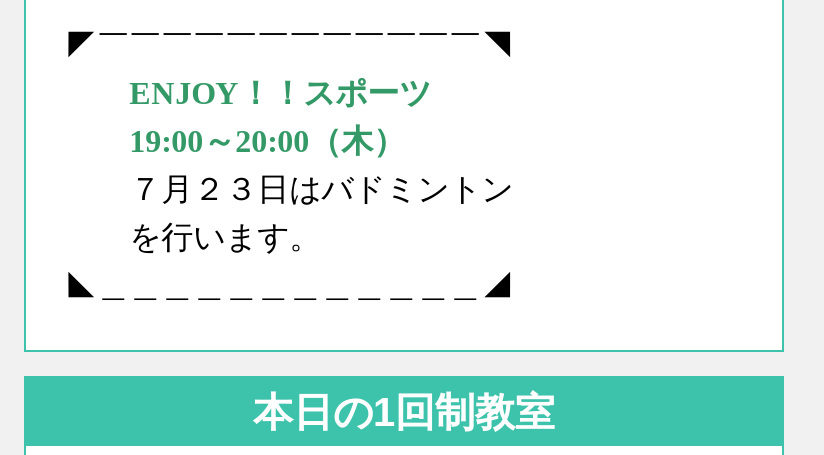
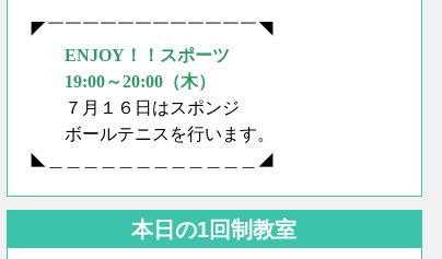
- ７月２３日はバドミントン
- を行います。
+ ７月１６日はスポンジ
+ ボールテニスを行います。
